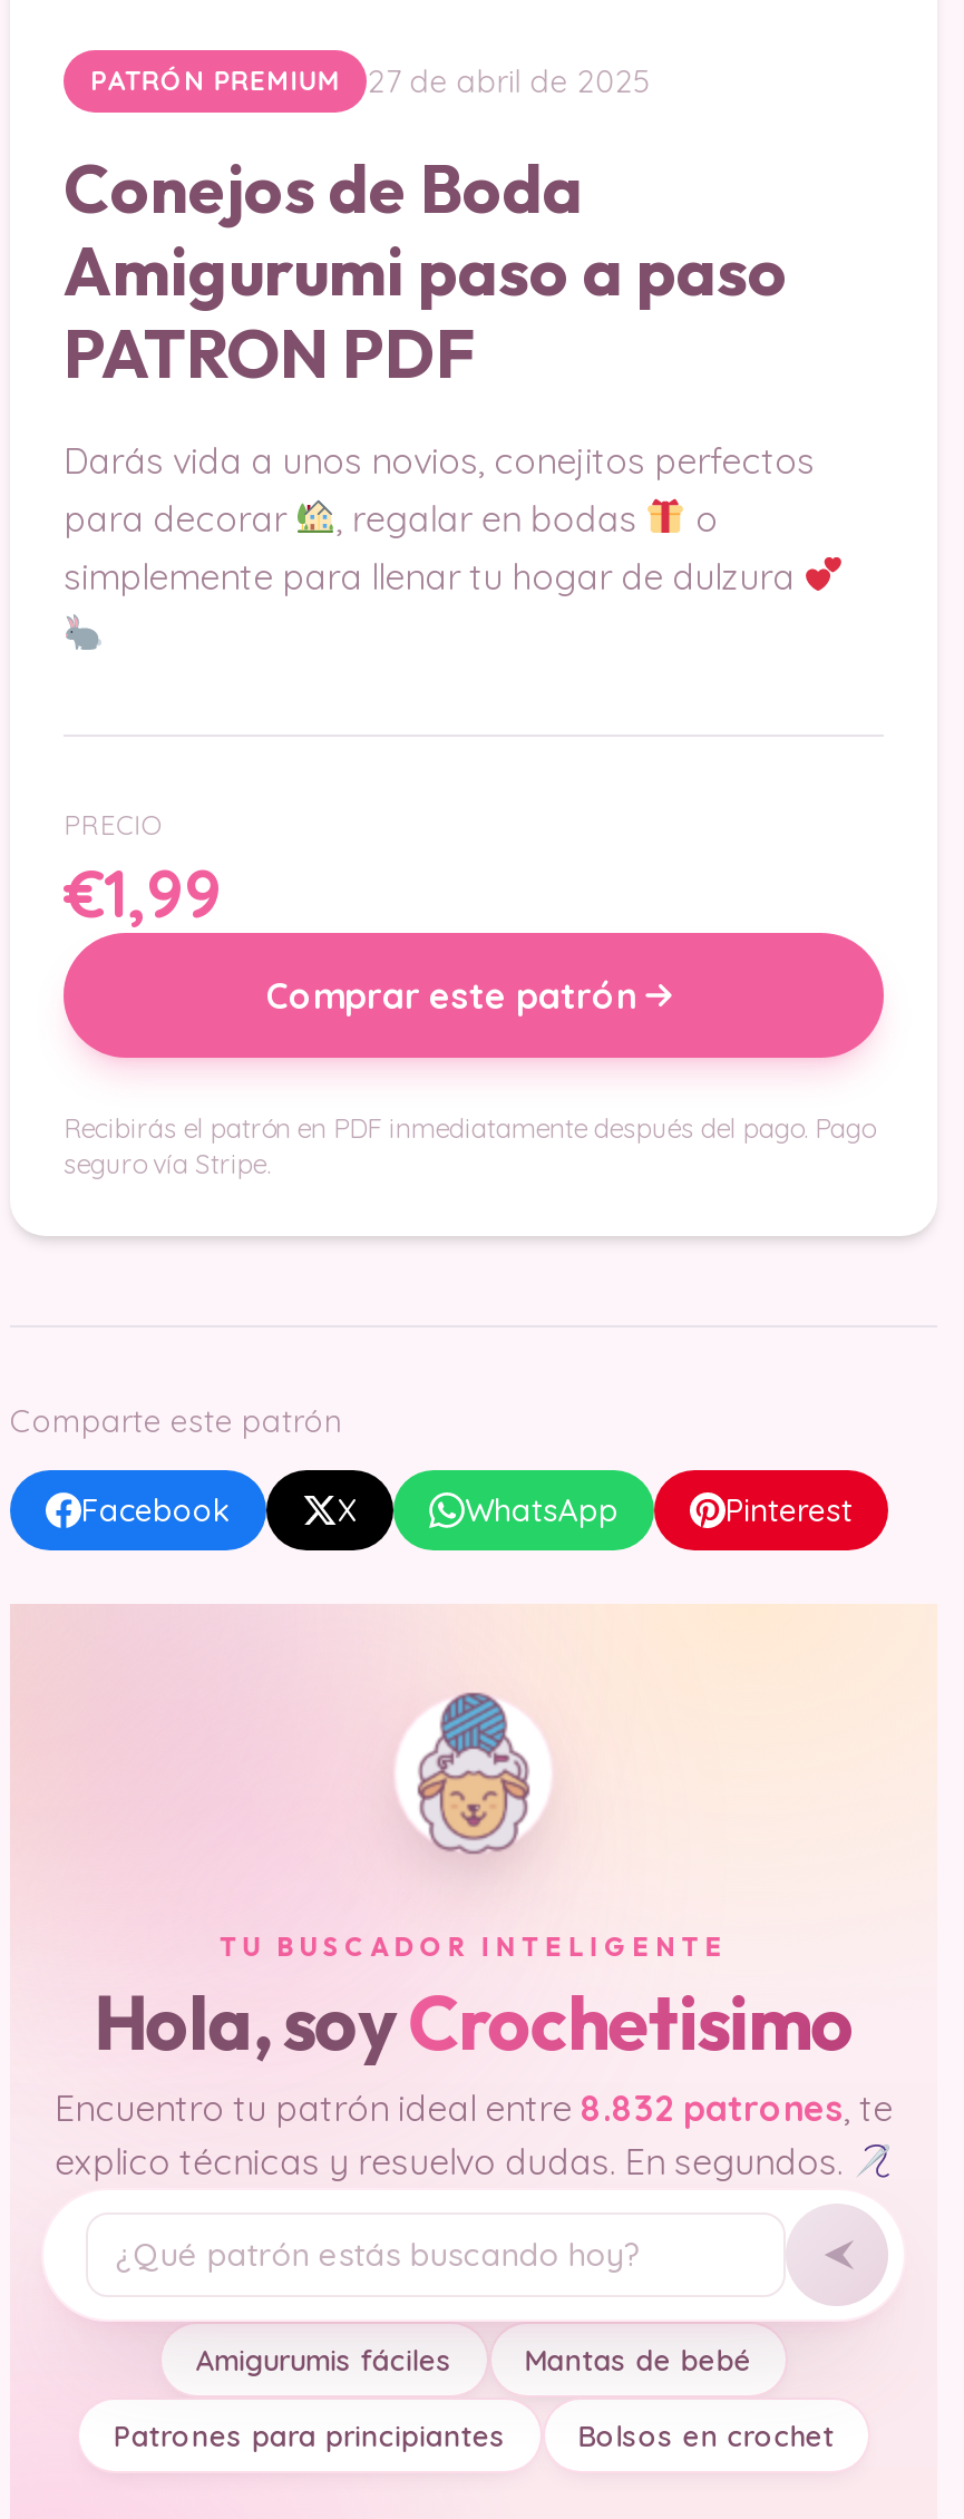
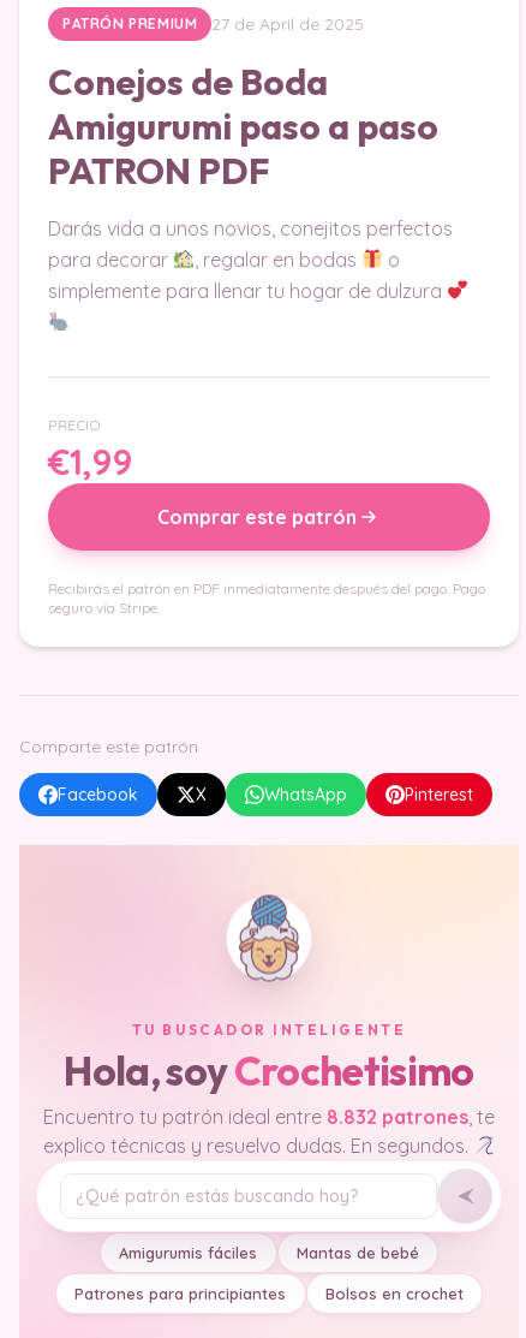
- PATRÓN PREMIUM 27 de abril de 2025
+ PATRÓN PREMIUM 27 de April de 2025
